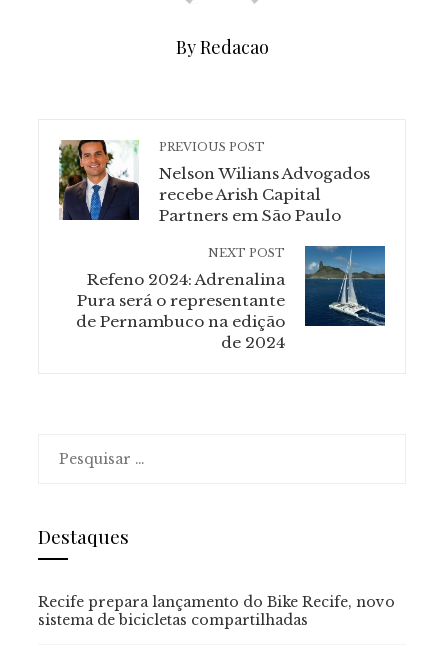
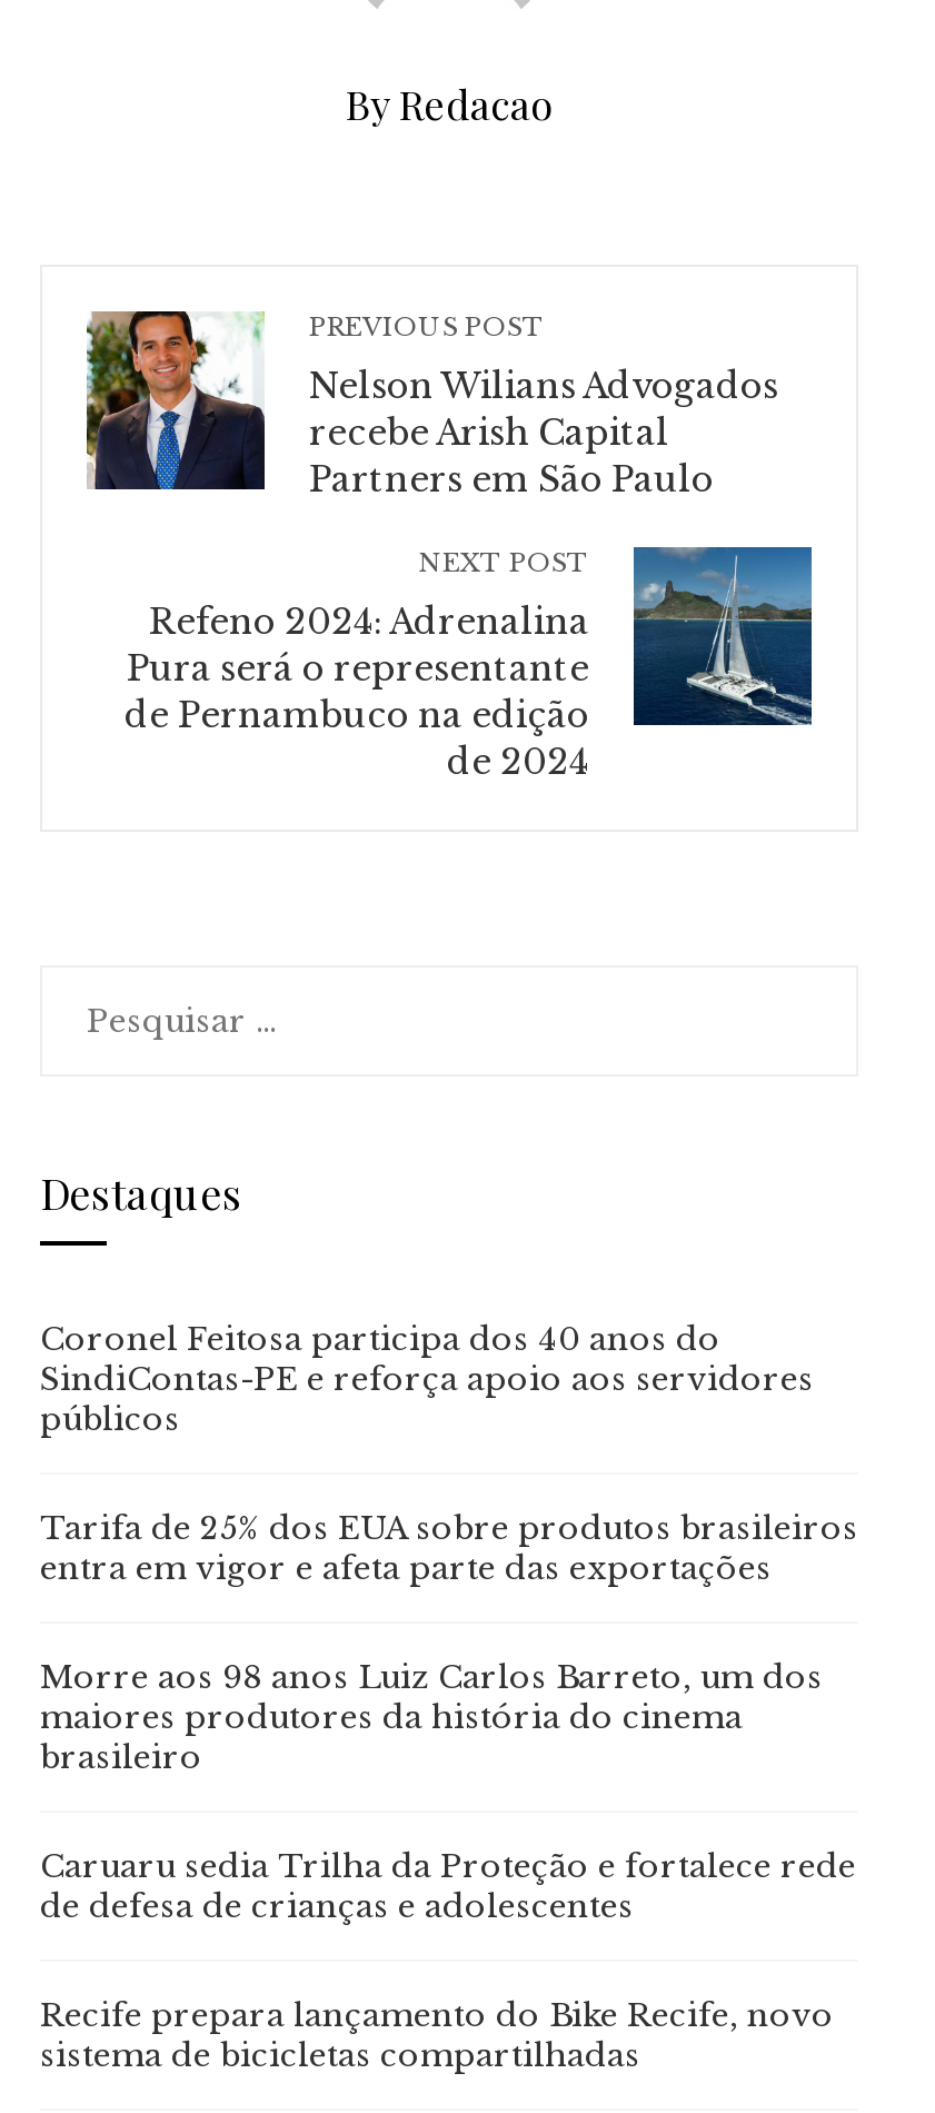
+ Coronel Feitosa participa dos 40 anos do
+ SindiContas-PE e reforça apoio aos servidores
+ públicos
+ Tarifa de 25% dos EUA sobre produtos brasileiros
+ entra em vigor e afeta parte das exportações
+ Morre aos 98 anos Luiz Carlos Barreto, um dos
+ maiores produtores da história do cinema
+ brasileiro
+ Caruaru sedia Trilha da Proteção e fortalece rede
+ de defesa de crianças e adolescentes
